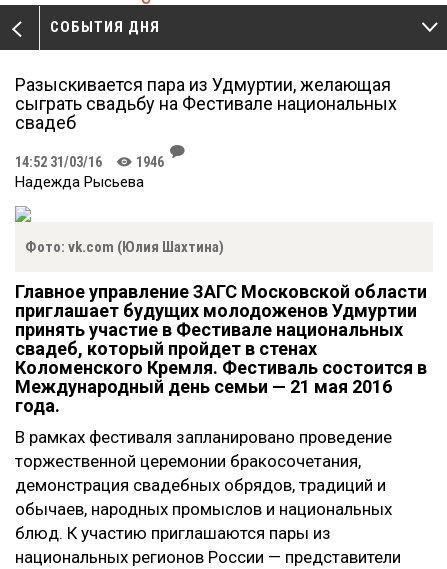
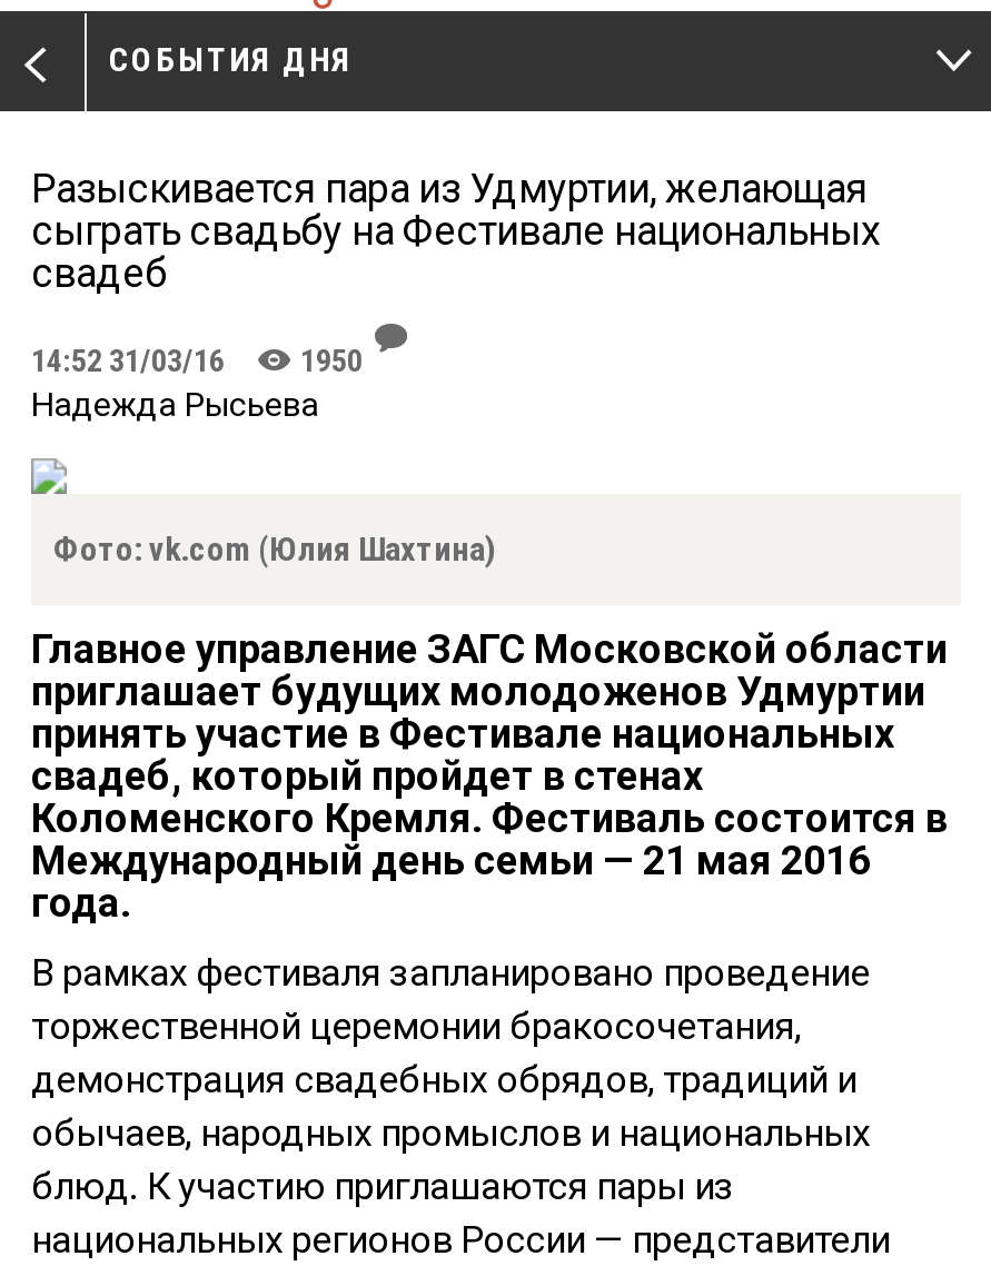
- 14:52 31/03/16 K 1946
+ 14:52 31/03/16 K 1950
